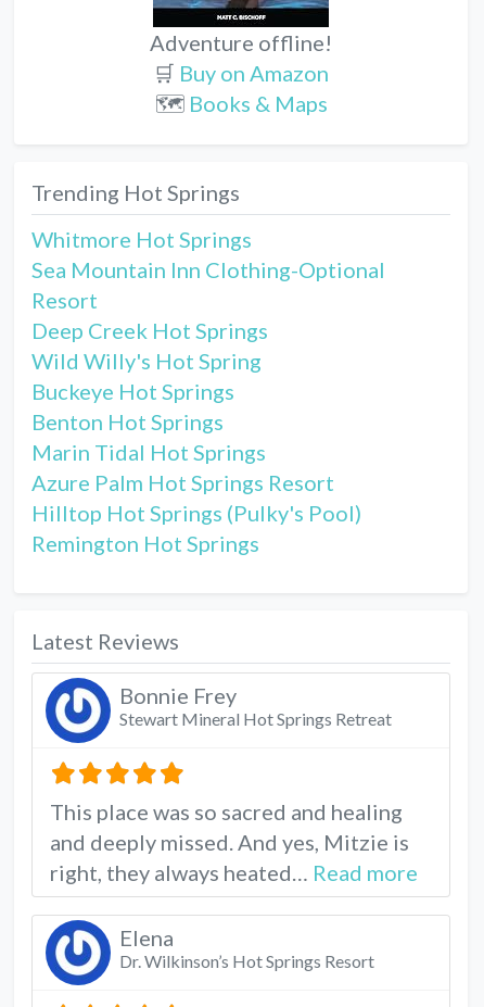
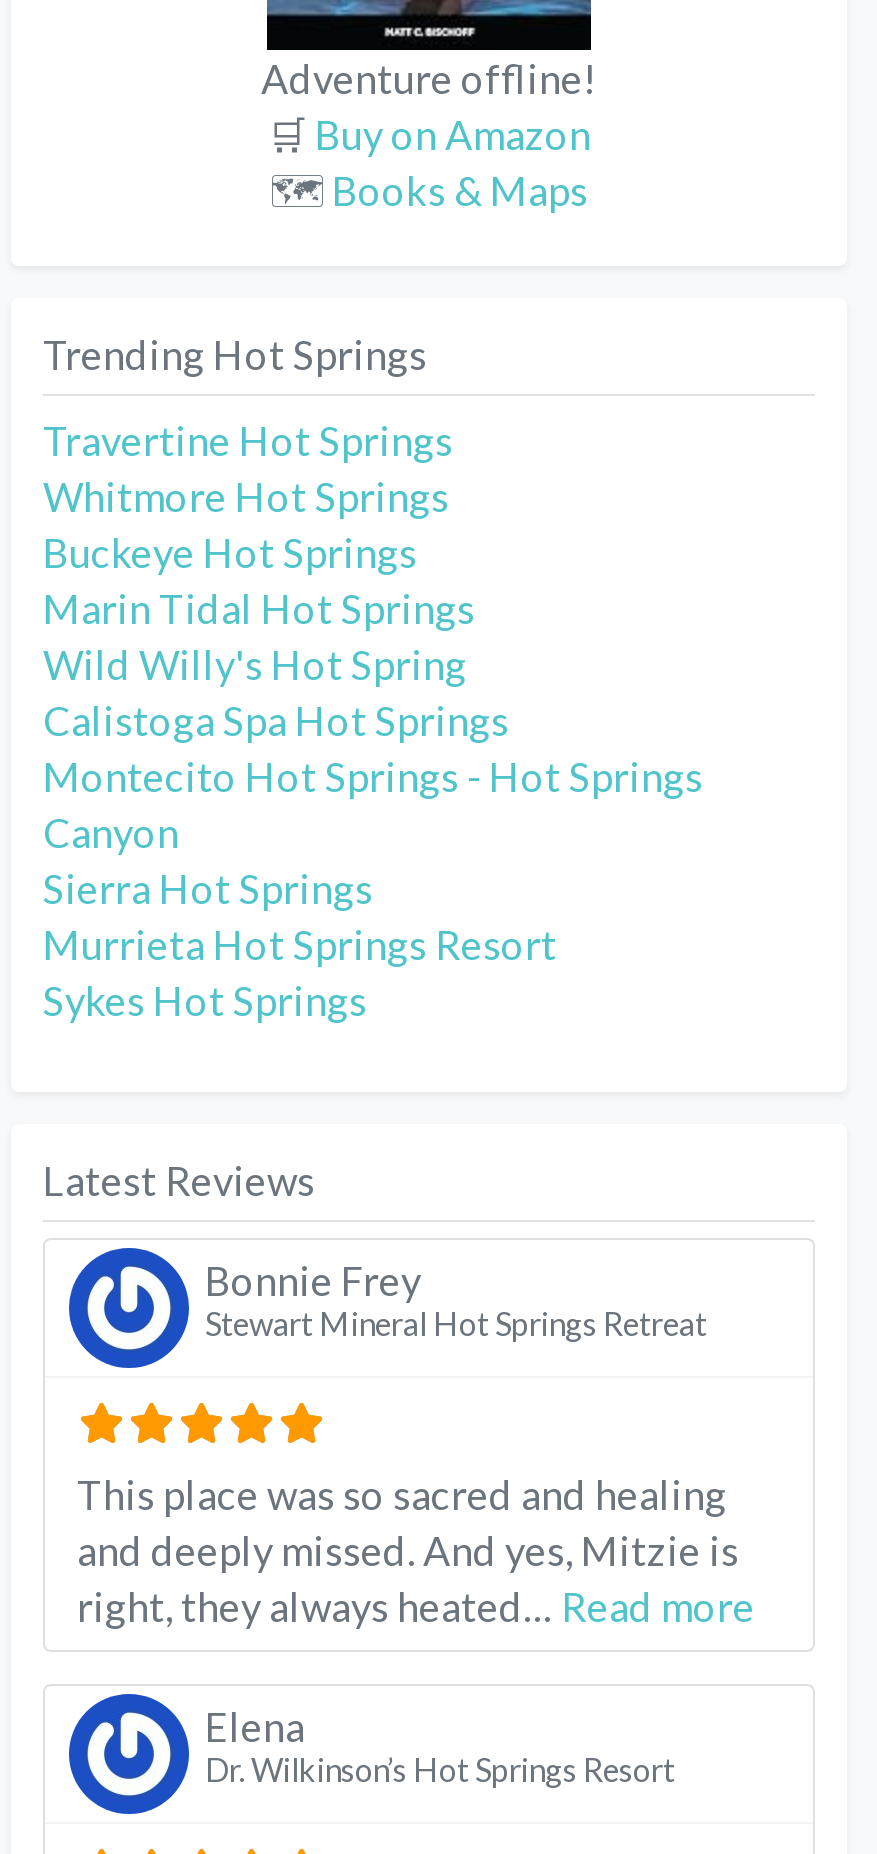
+ Travertine Hot Springs

moved down: Whitmore Hot Springs

- Sea Mountain Inn Clothing-Optional
- Resort
- Deep Creek Hot Springs

moved up: Buckeye Hot Springs

- Benton Hot Springs
- Azure Palm Hot Springs Resort
- Hilltop Hot Springs (Pulky's Pool)
- Remington Hot Springs
+ Calistoga Spa Hot Springs
+ Montecito Hot Springs - Hot Springs
+ Canyon
+ Sierra Hot Springs
+ Murrieta Hot Springs Resort
+ Sykes Hot Springs

moved up: Marin Tidal Hot Springs
